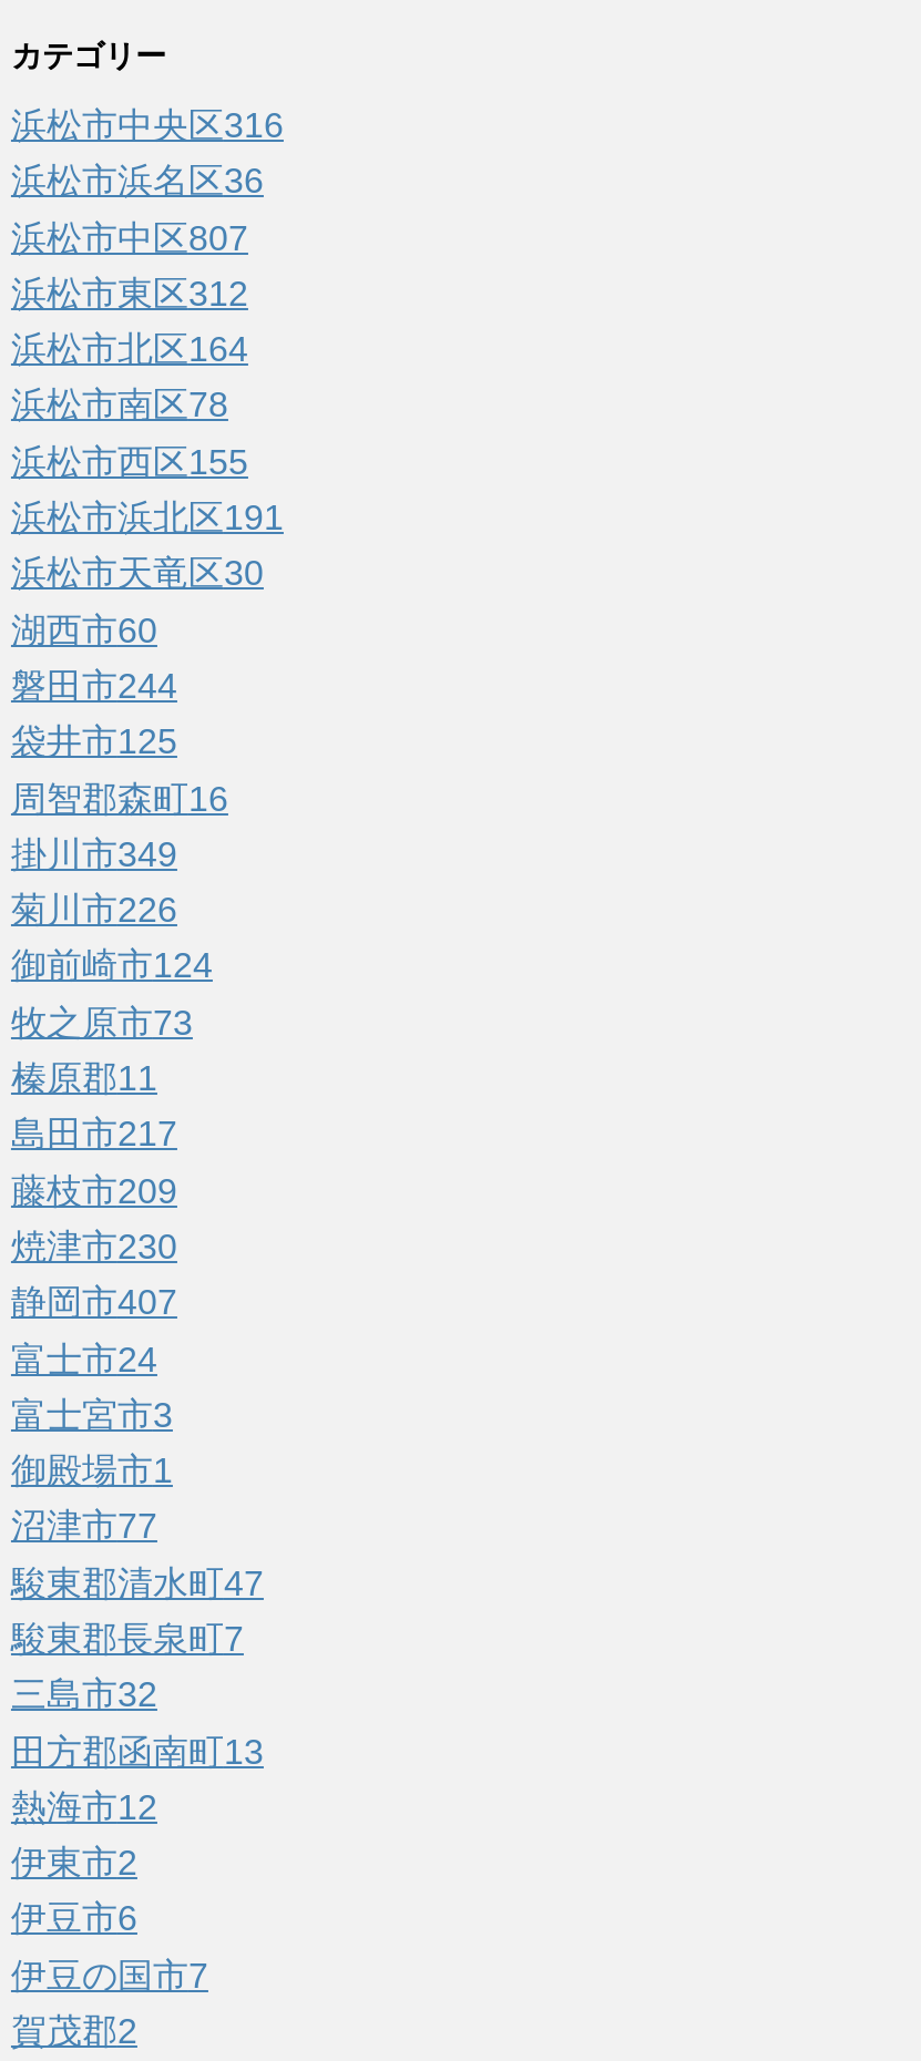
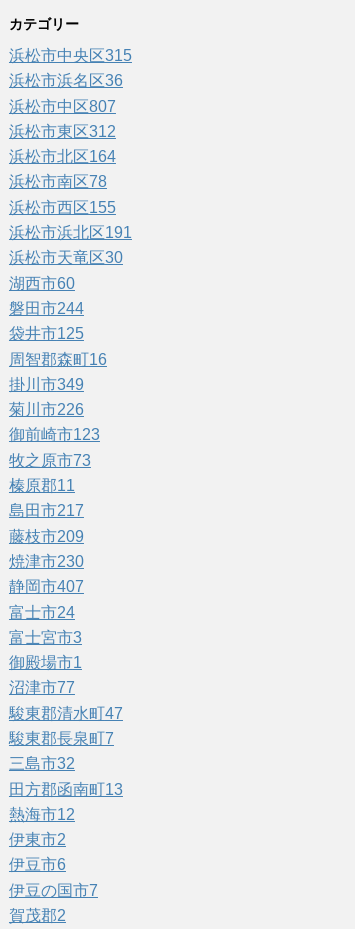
- 浜松市中央区316
+ 浜松市中央区315

- 御前崎市124
+ 御前崎市123
